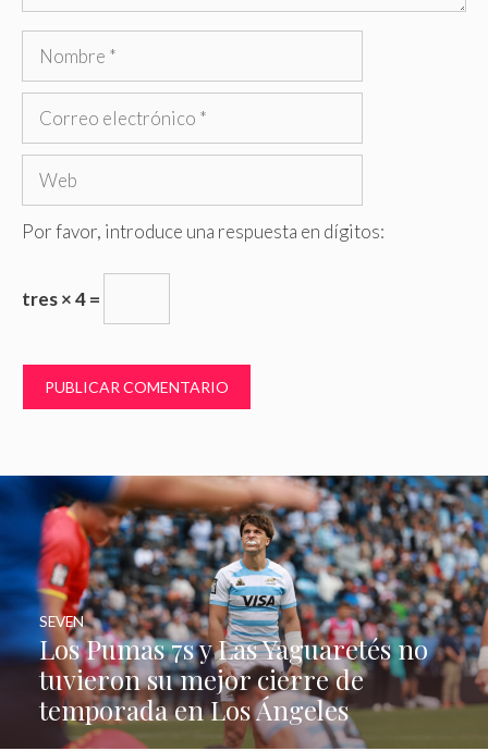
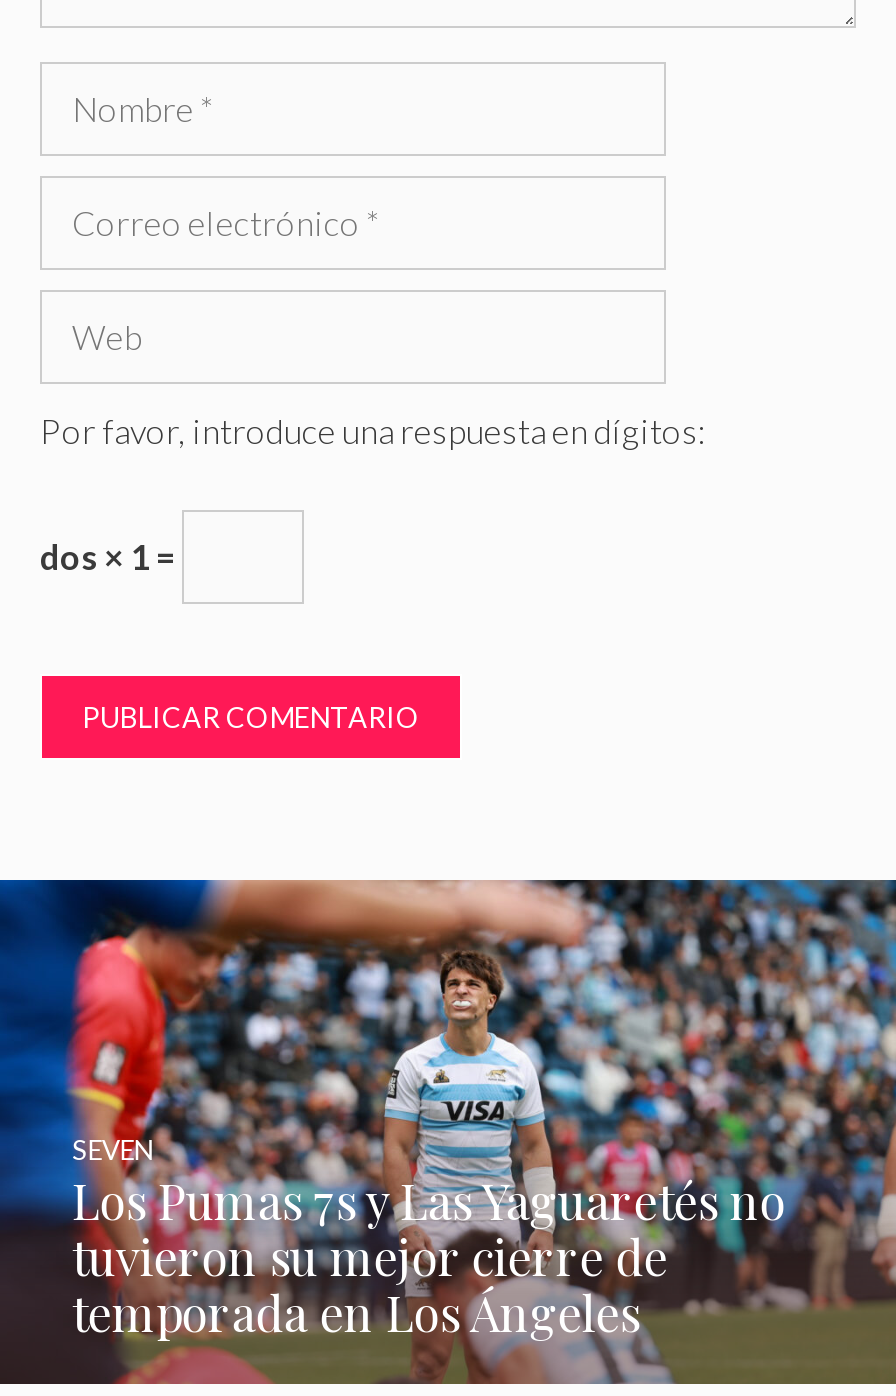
- tres × 4 =
+ dos × 1 =
